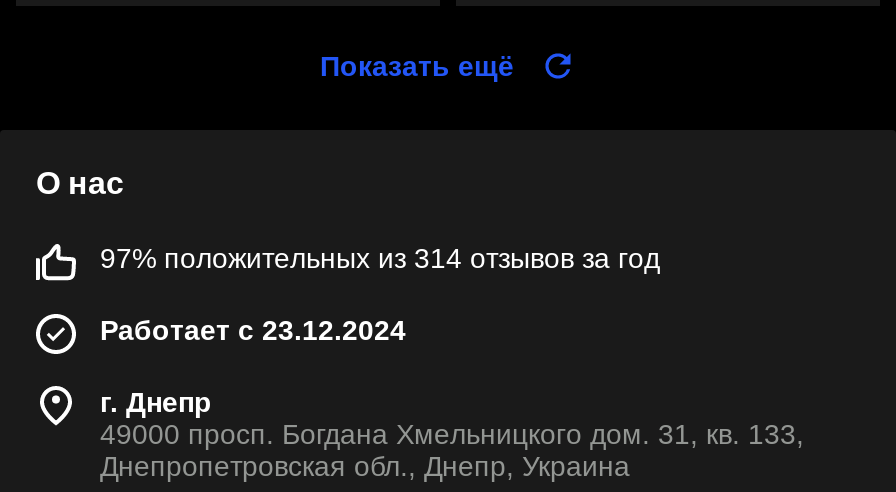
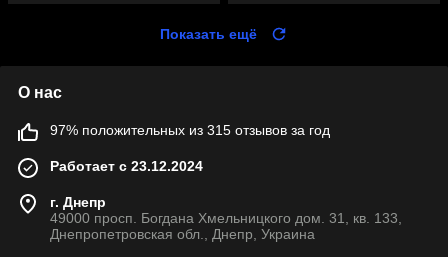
- 97% положительных из 314 отзывов за год
+ 97% положительных из 315 отзывов за год
